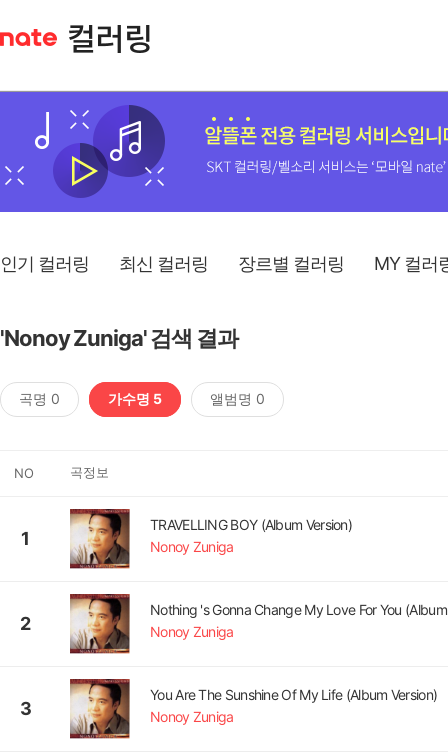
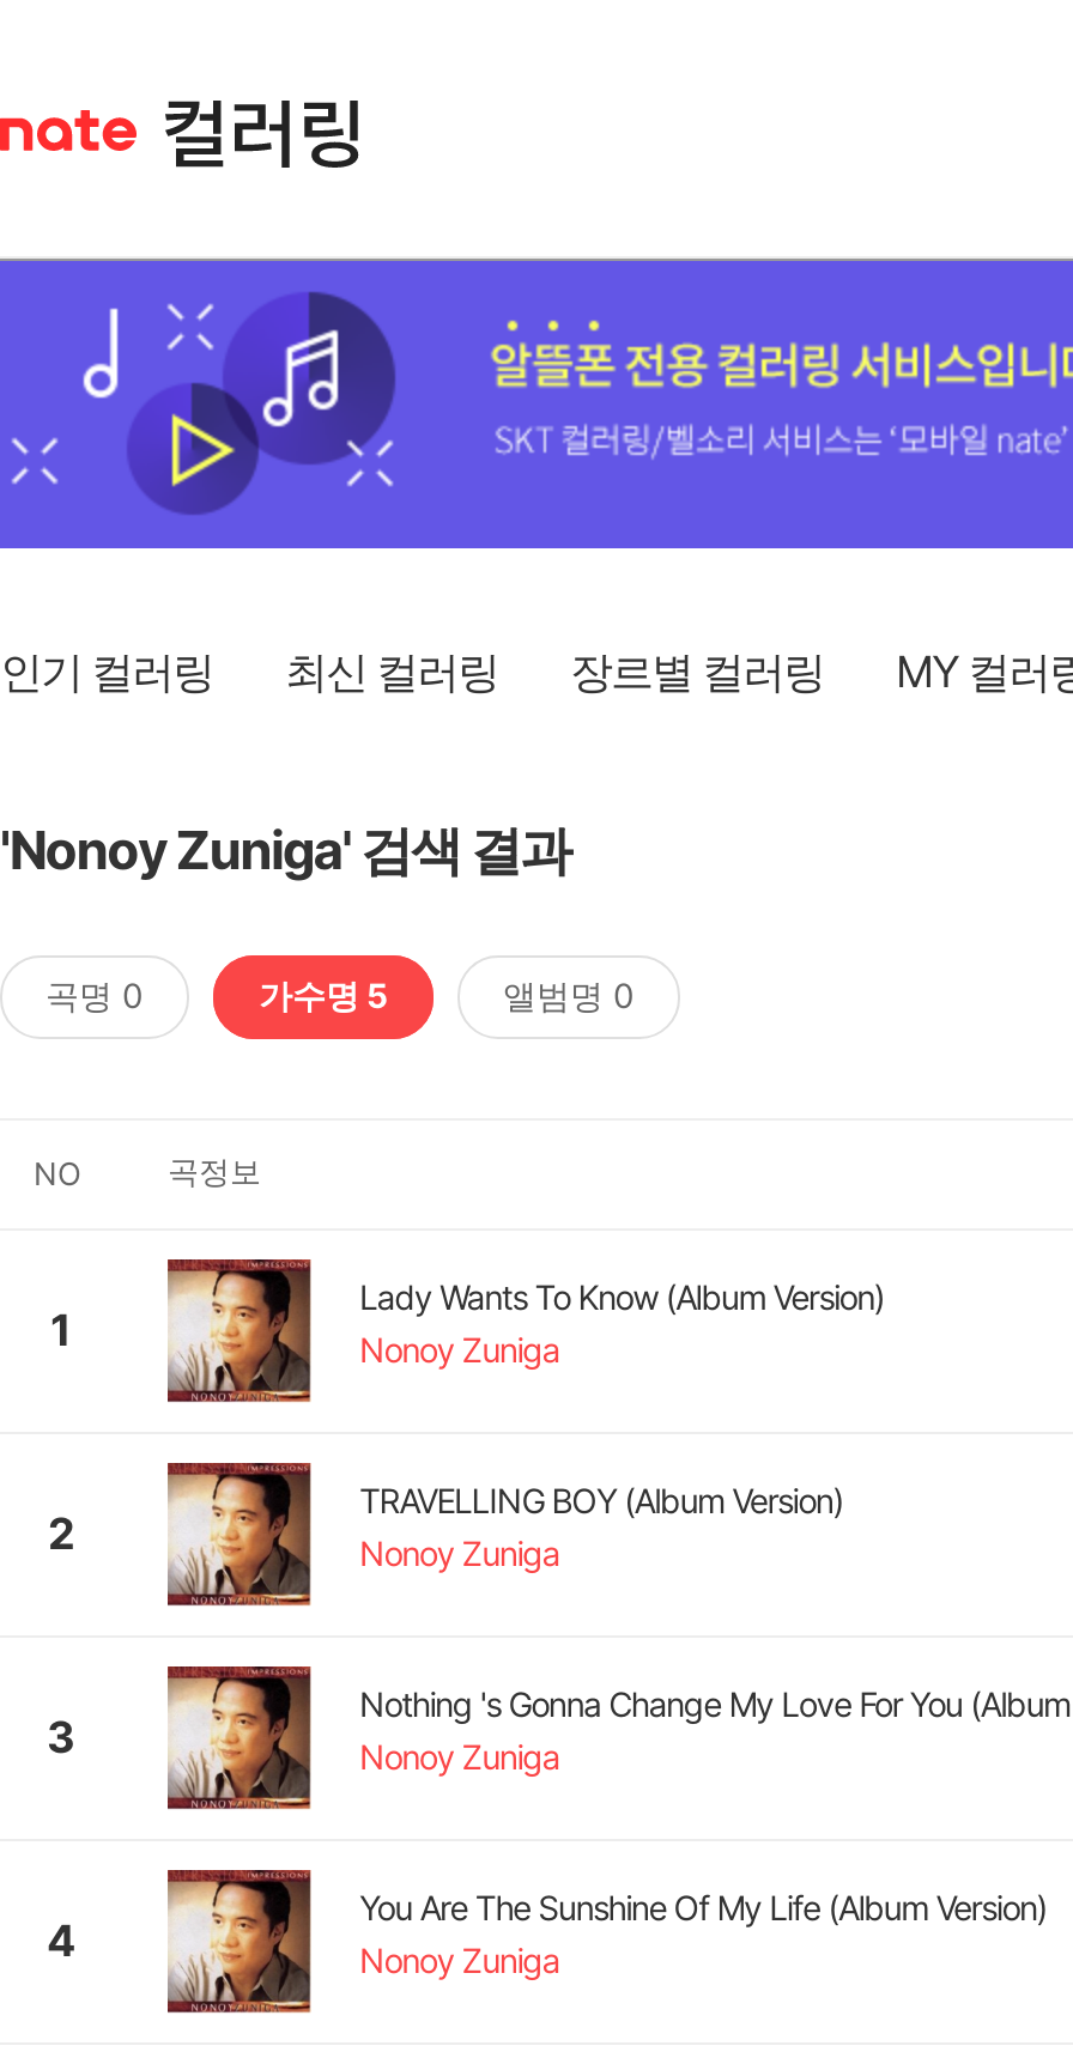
+ Lady Wants To Know (Album Version)
+ Nonoy Zuniga

+ 2

- 2
+ 3

- 3
+ 4
